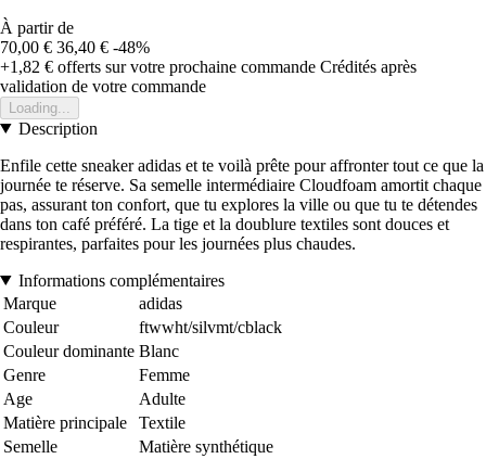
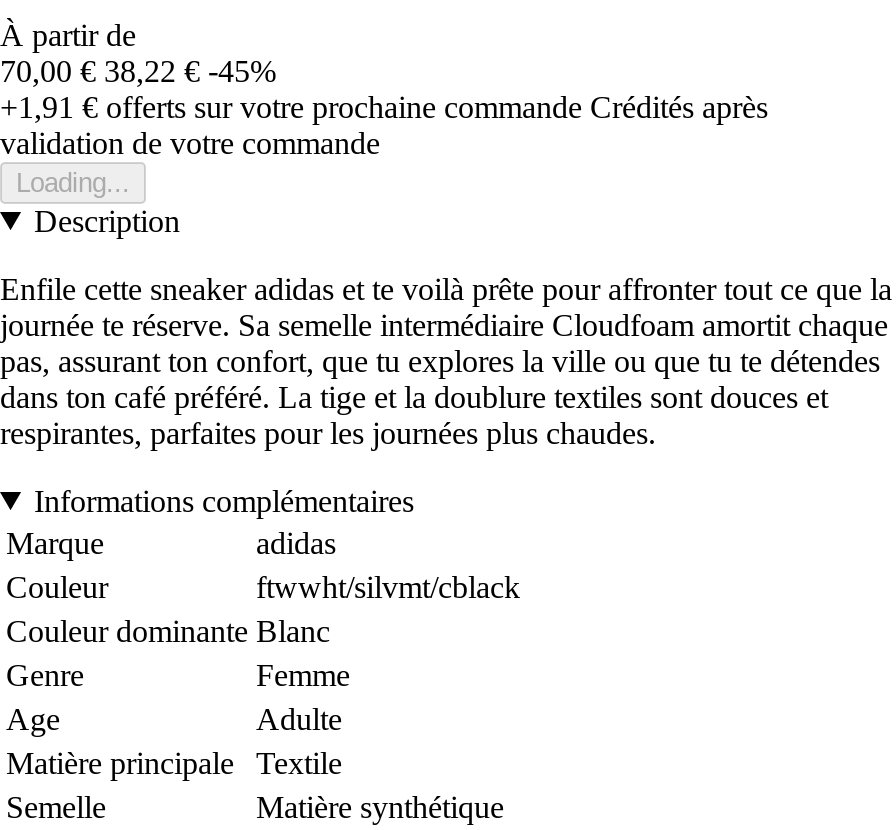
- 70,00 € 36,40 € -48%
+ 70,00 € 38,22 € -45%

- +1,82 €offerts sur votre prochaine commande Crédités après
+ +1,91 €offerts sur votre prochaine commande Crédités après
